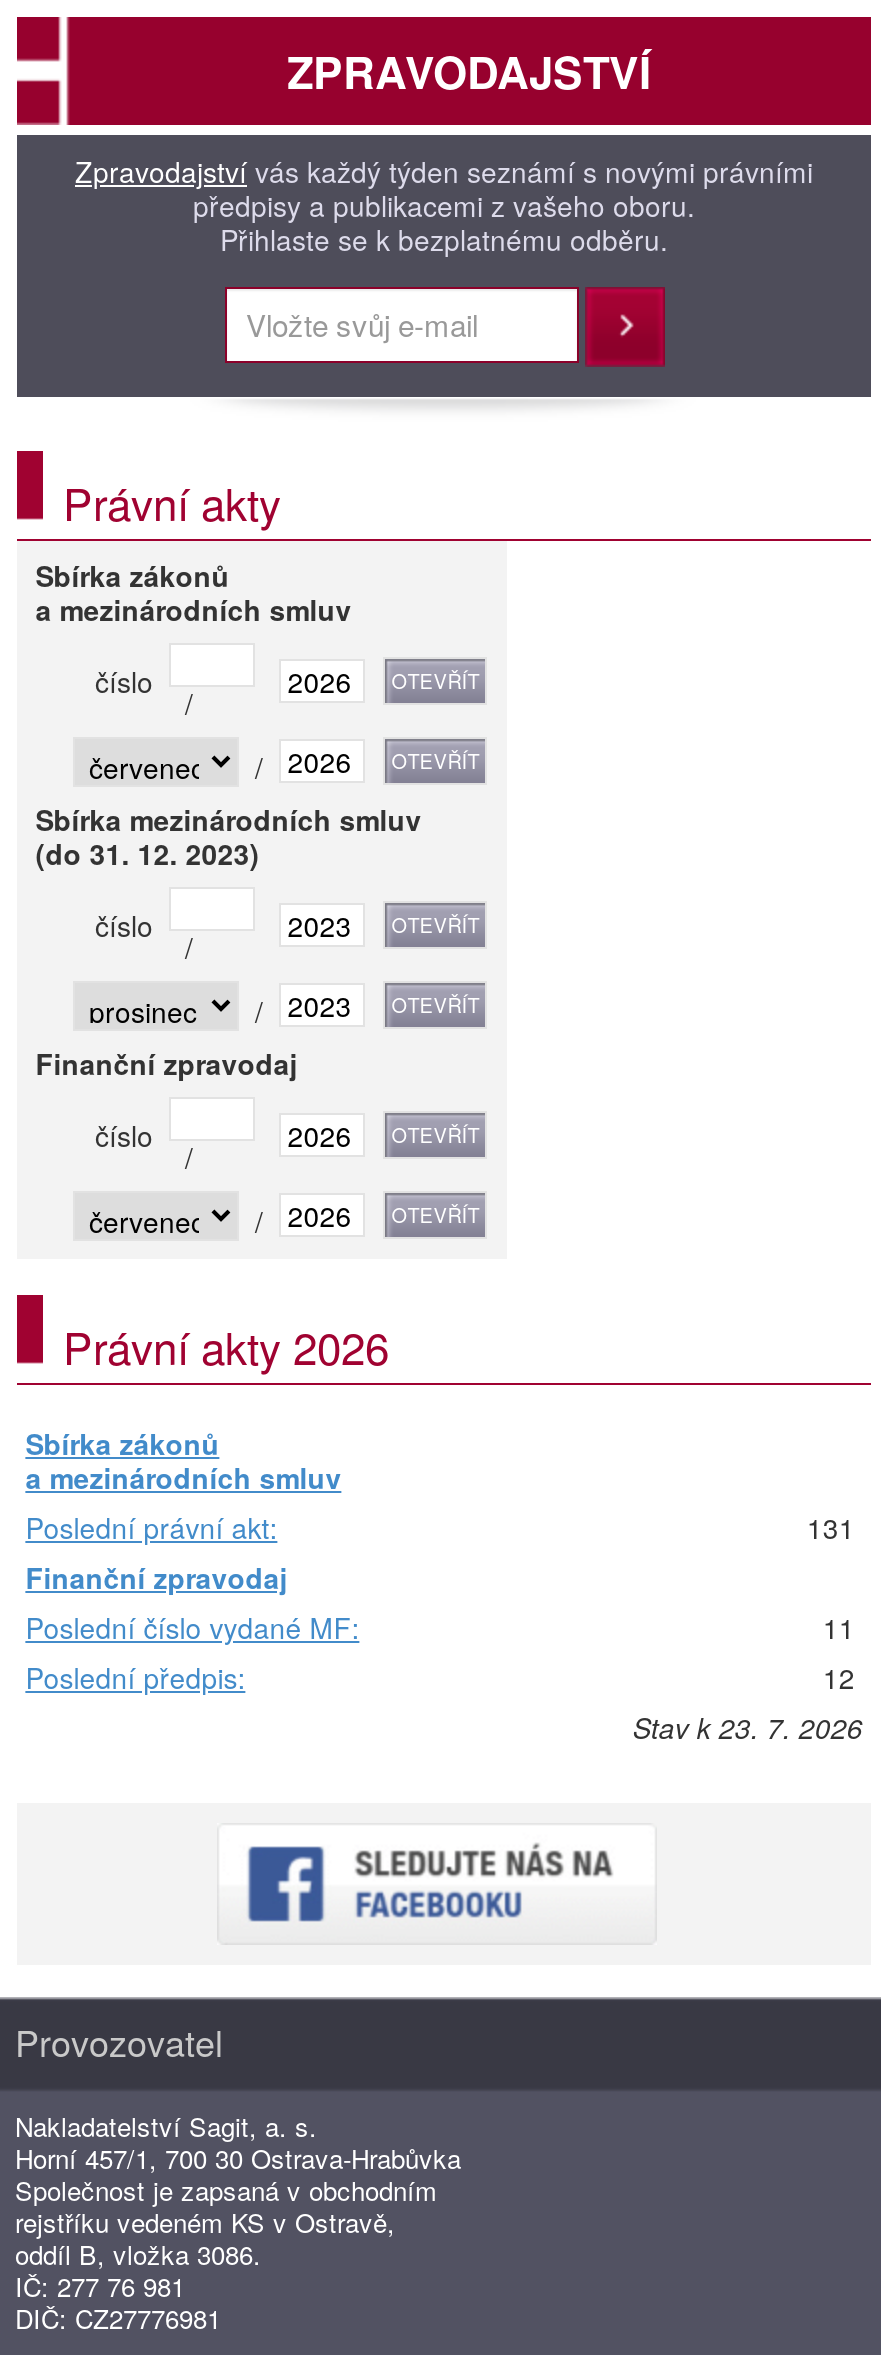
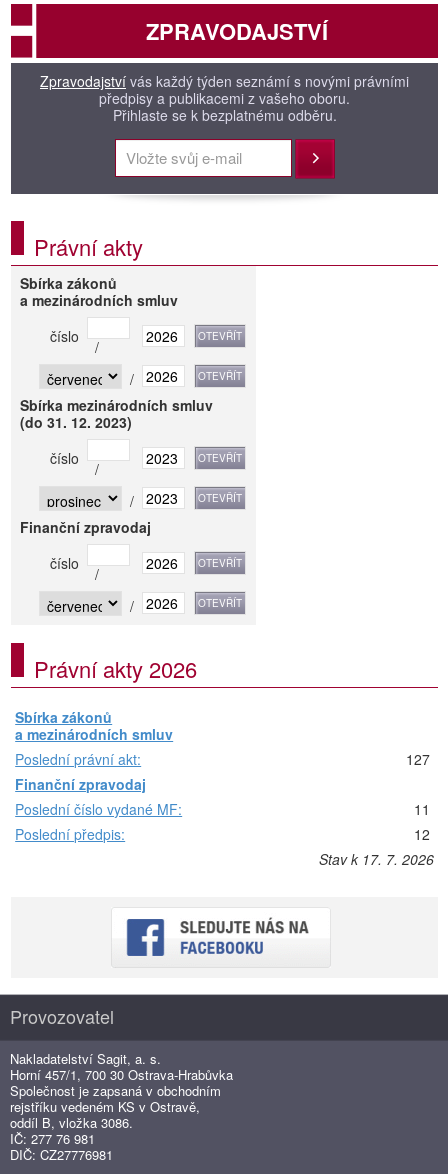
- 131
+ 127

- Stav k 23. 7. 2026
+ Stav k 17. 7. 2026
